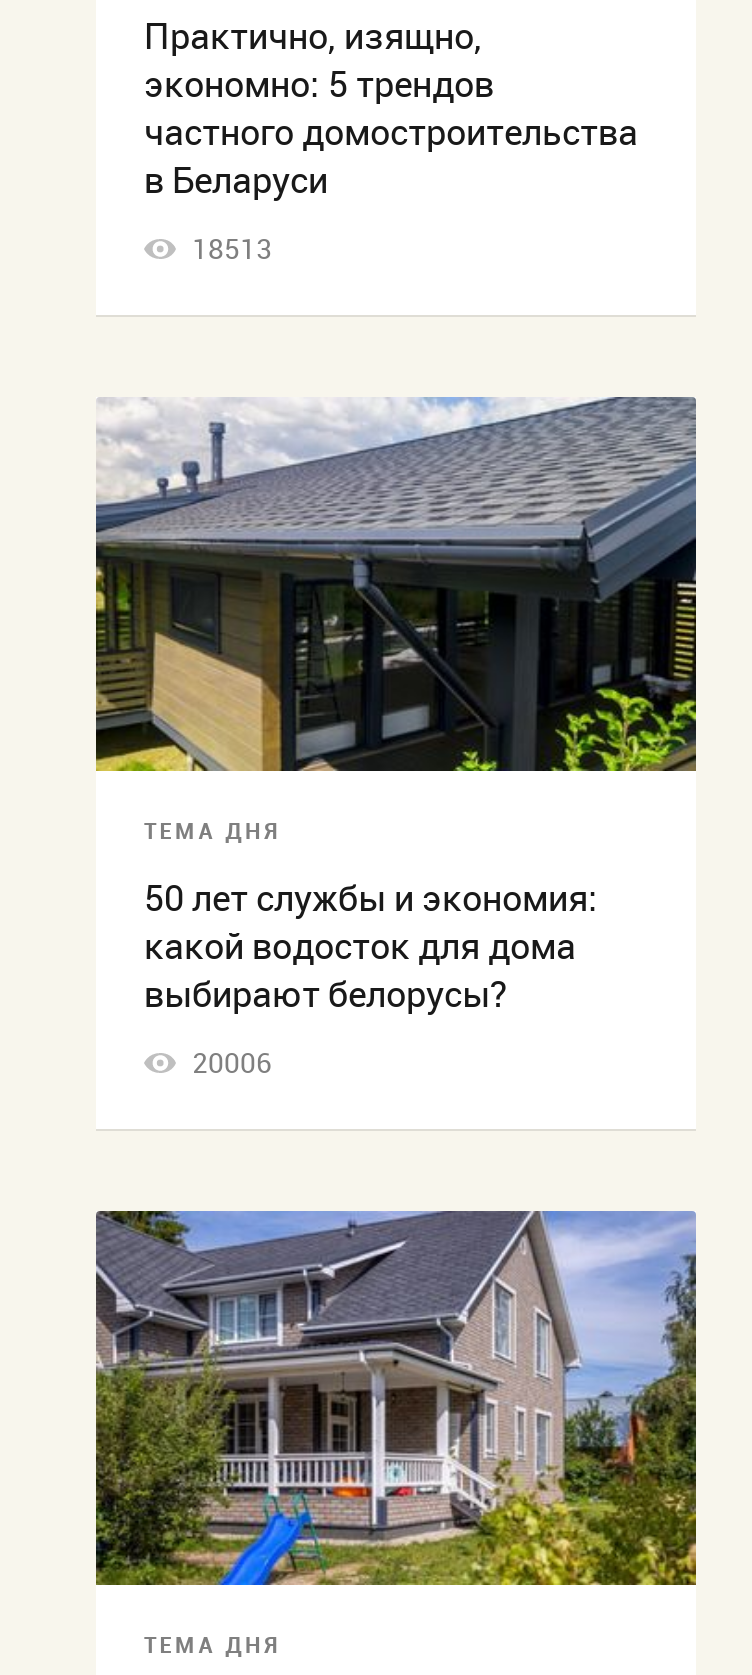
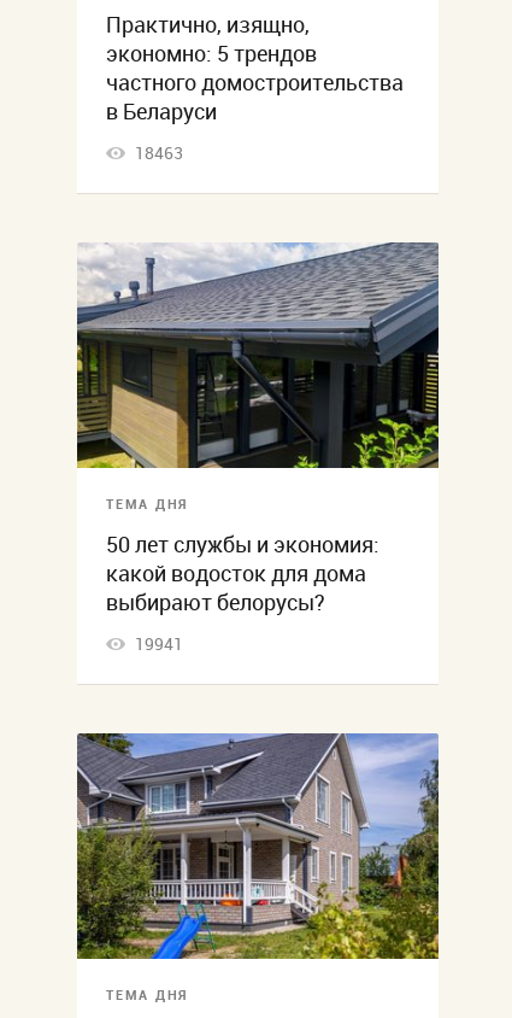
- 18513
+ 18463

- 20006
+ 19941
